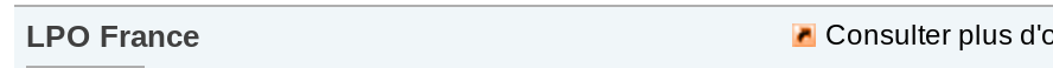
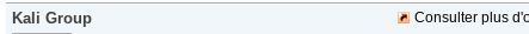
- LPO France
+ Kali Group
